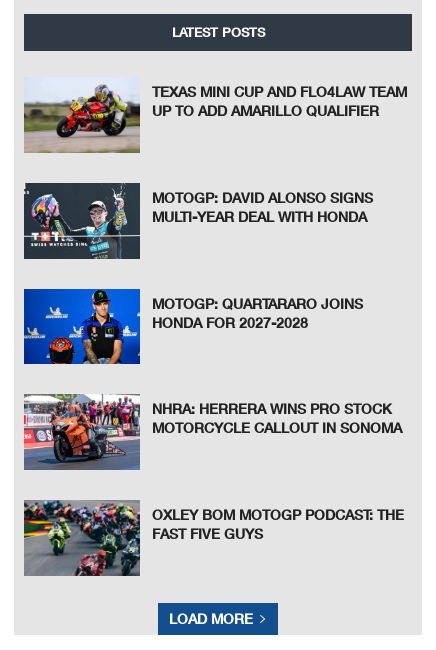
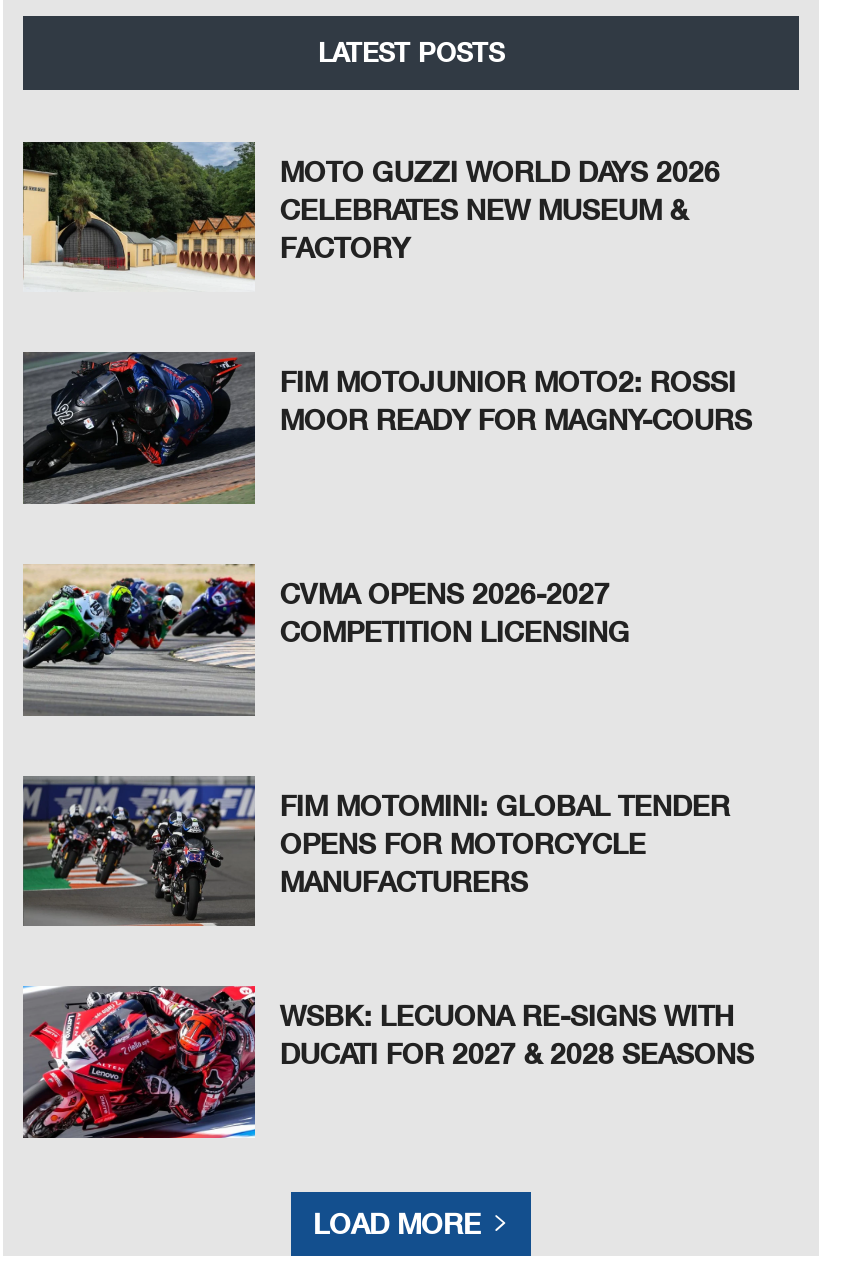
- [image]
- TEXAS MINI CUP AND FLO4LAW TEAM
- UP TO ADD AMARILLO QUALIFIER
+ [image]
+ MOTO GUZZI WORLD DAYS 2026
+ CELEBRATES NEW MUSEUM &
+ FACTORY

- [image]
- MOTOGP: DAVID ALONSO SIGNS
- MULTI-YEAR DEAL WITH HONDA
+ [image]
+ FIM MOTOJUNIOR MOTO2: ROSSI
+ MOOR READY FOR MAGNY-COURS

- [image]
- MOTOGP: QUARTARARO JOINS
- HONDA FOR 2027-2028
+ [image]
+ CVMA OPENS 2026-2027
+ COMPETITION LICENSING

- [image]
- NHRA: HERRERA WINS PRO STOCK
- MOTORCYCLE CALLOUT IN SONOMA
+ [image]
+ FIM MOTOMINI: GLOBAL TENDER
+ OPENS FOR MOTORCYCLE
+ MANUFACTURERS

- [image]
- OXLEY BOM MOTOGP PODCAST: THE
- FAST FIVE GUYS
+ [image]
+ WSBK: LECUONA RE-SIGNS WITH
+ DUCATI FOR 2027 & 2028 SEASONS
